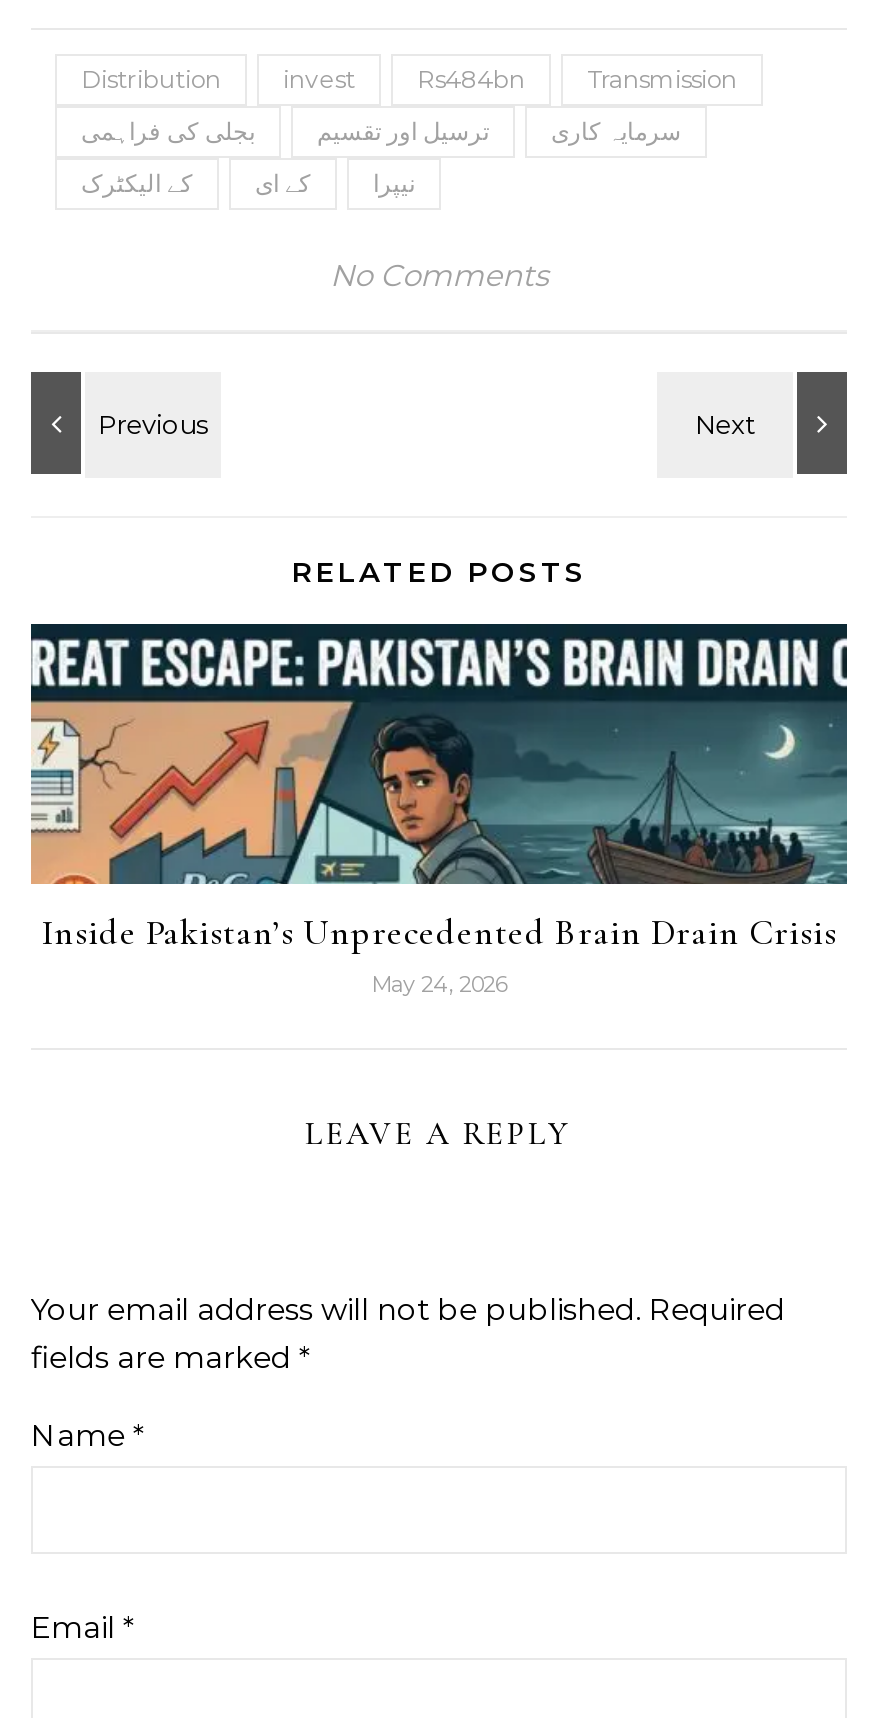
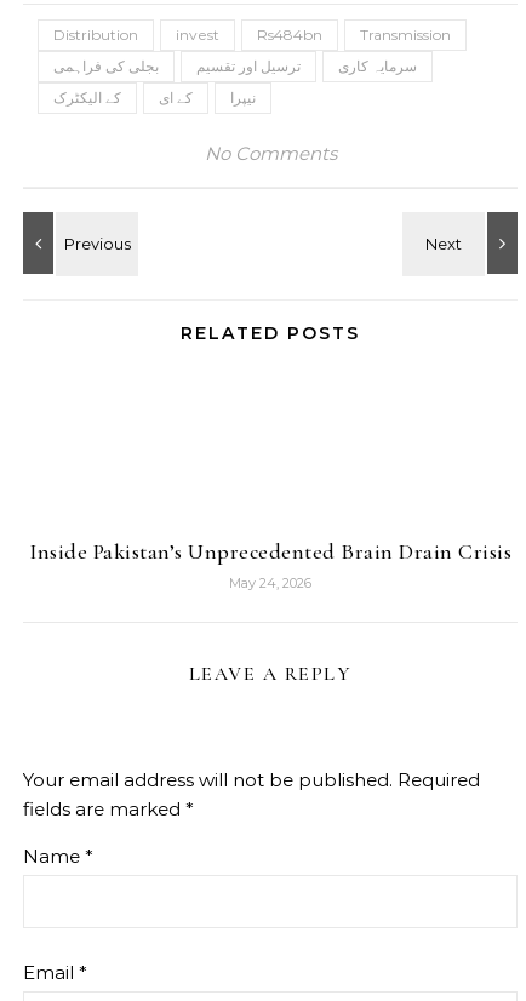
- [image]
